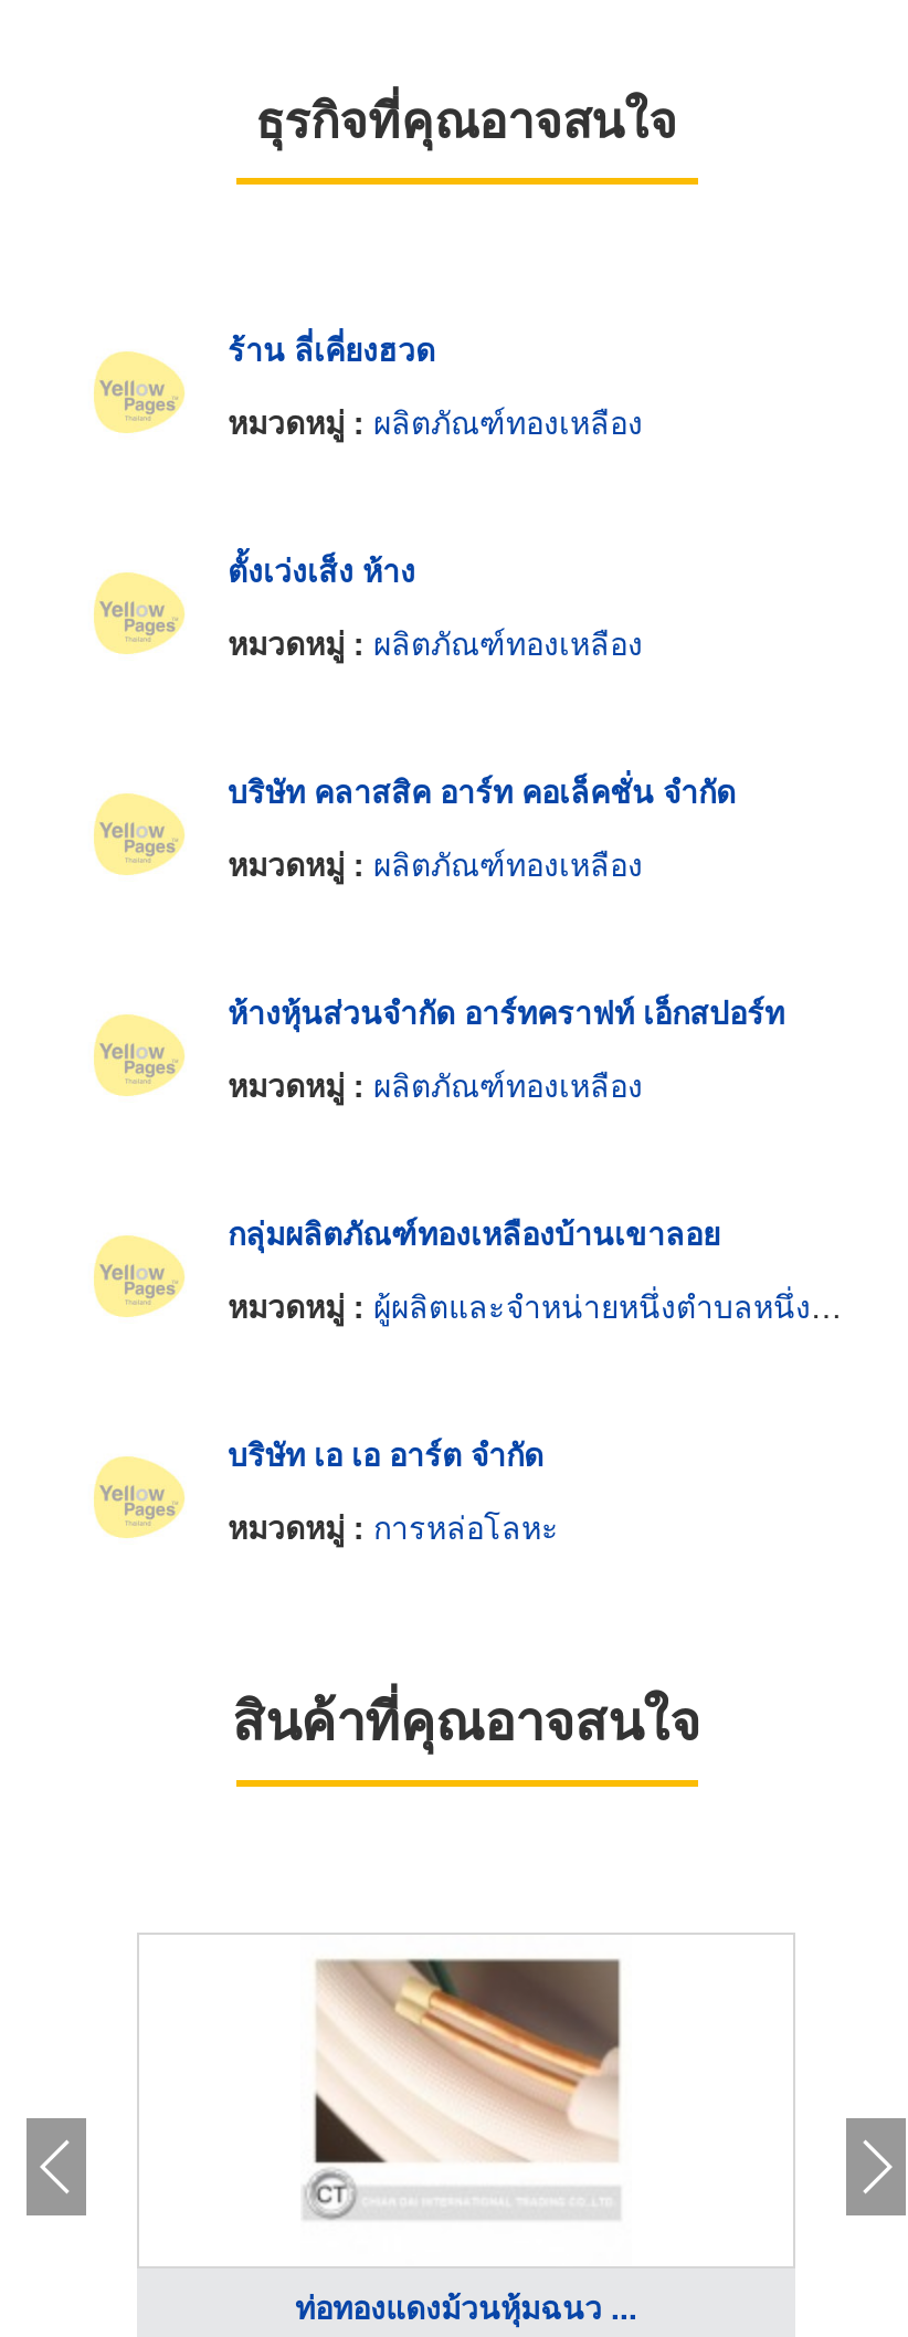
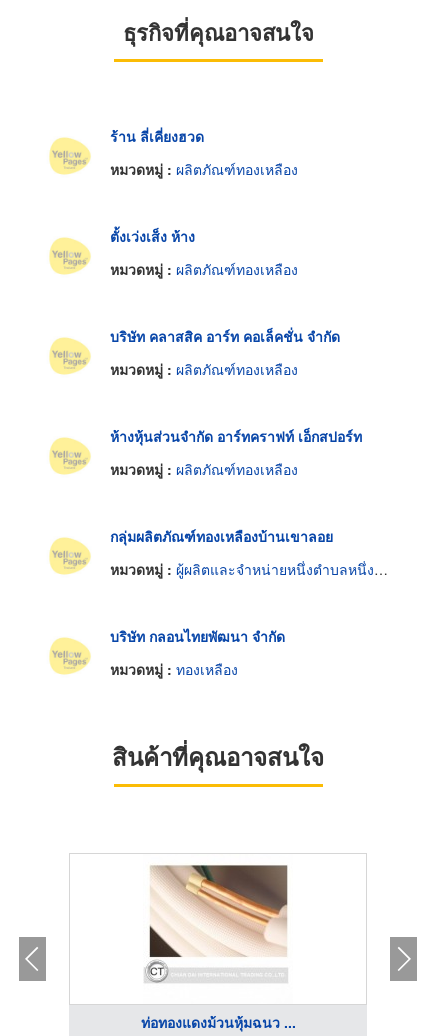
- บริษัท เอ เอ อาร์ต จำกัด
+ บริษัท กลอนไทยพัฒนา จำกัด

- หมวดหมู่ :การหล่อโลหะ
+ หมวดหมู่ :ทองเหลือง
